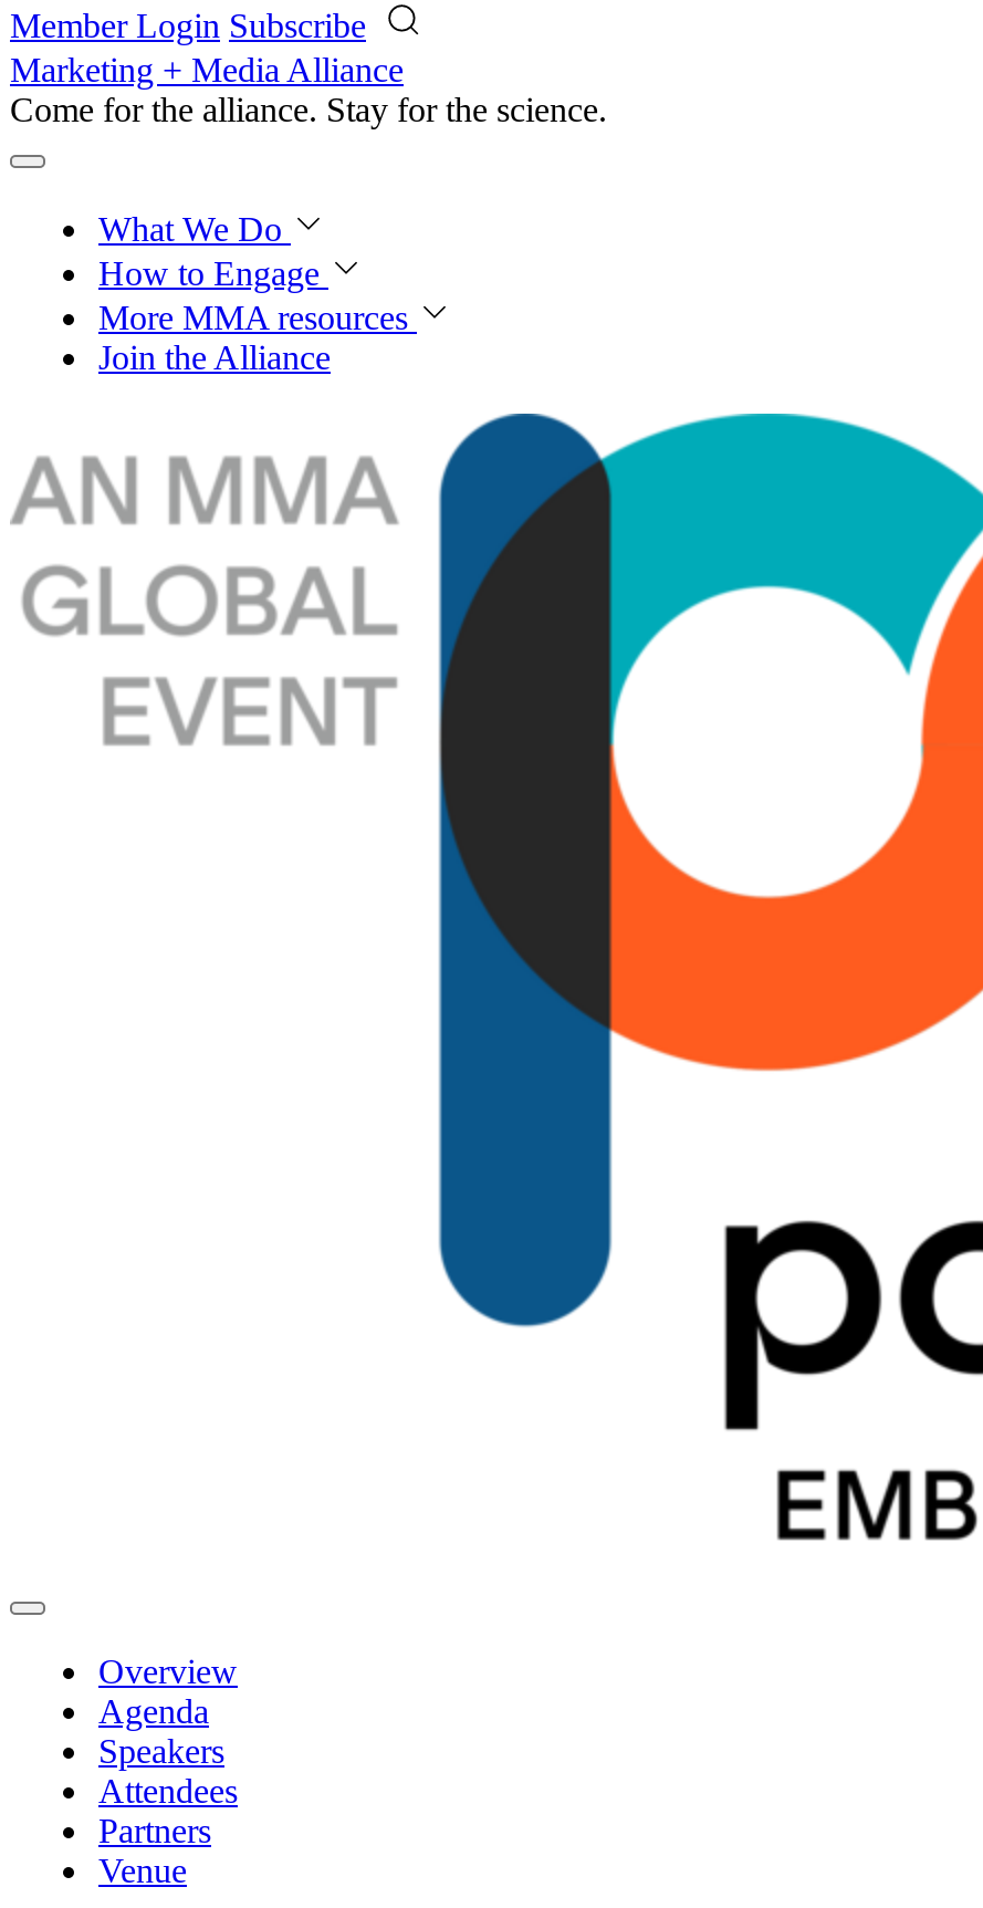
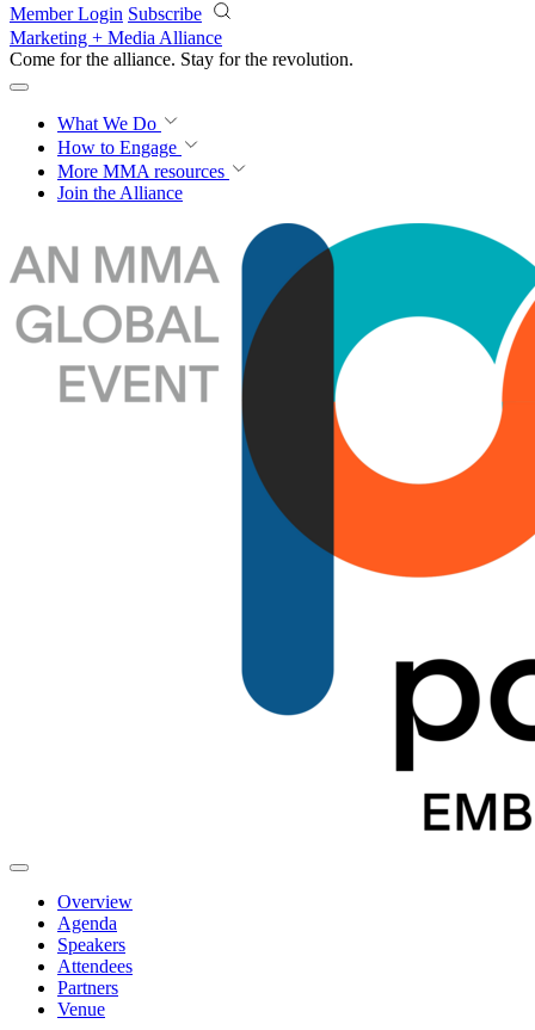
- Come for the alliance. Stay for the knowledge.
+ Come for the alliance. Stay for the revolution.
